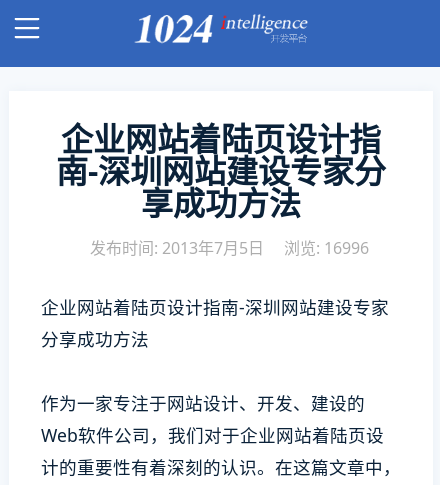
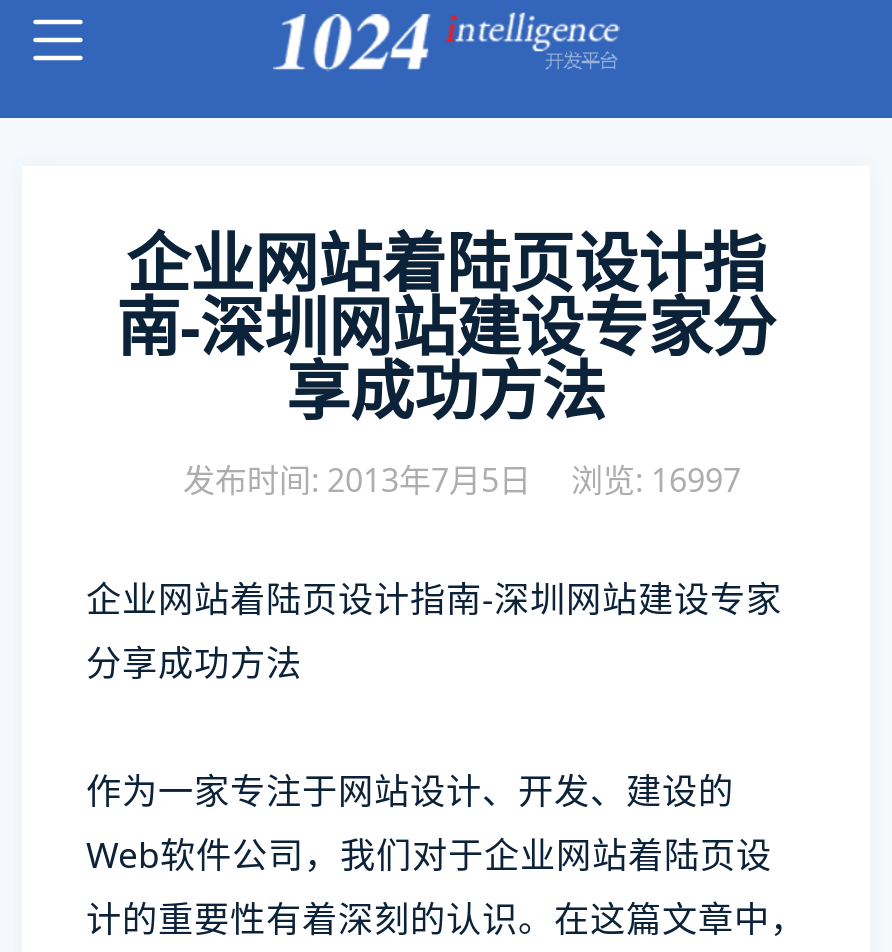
- 发布时间: 2013年7月5日 浏览: 16996
+ 发布时间: 2013年7月5日 浏览: 16997
